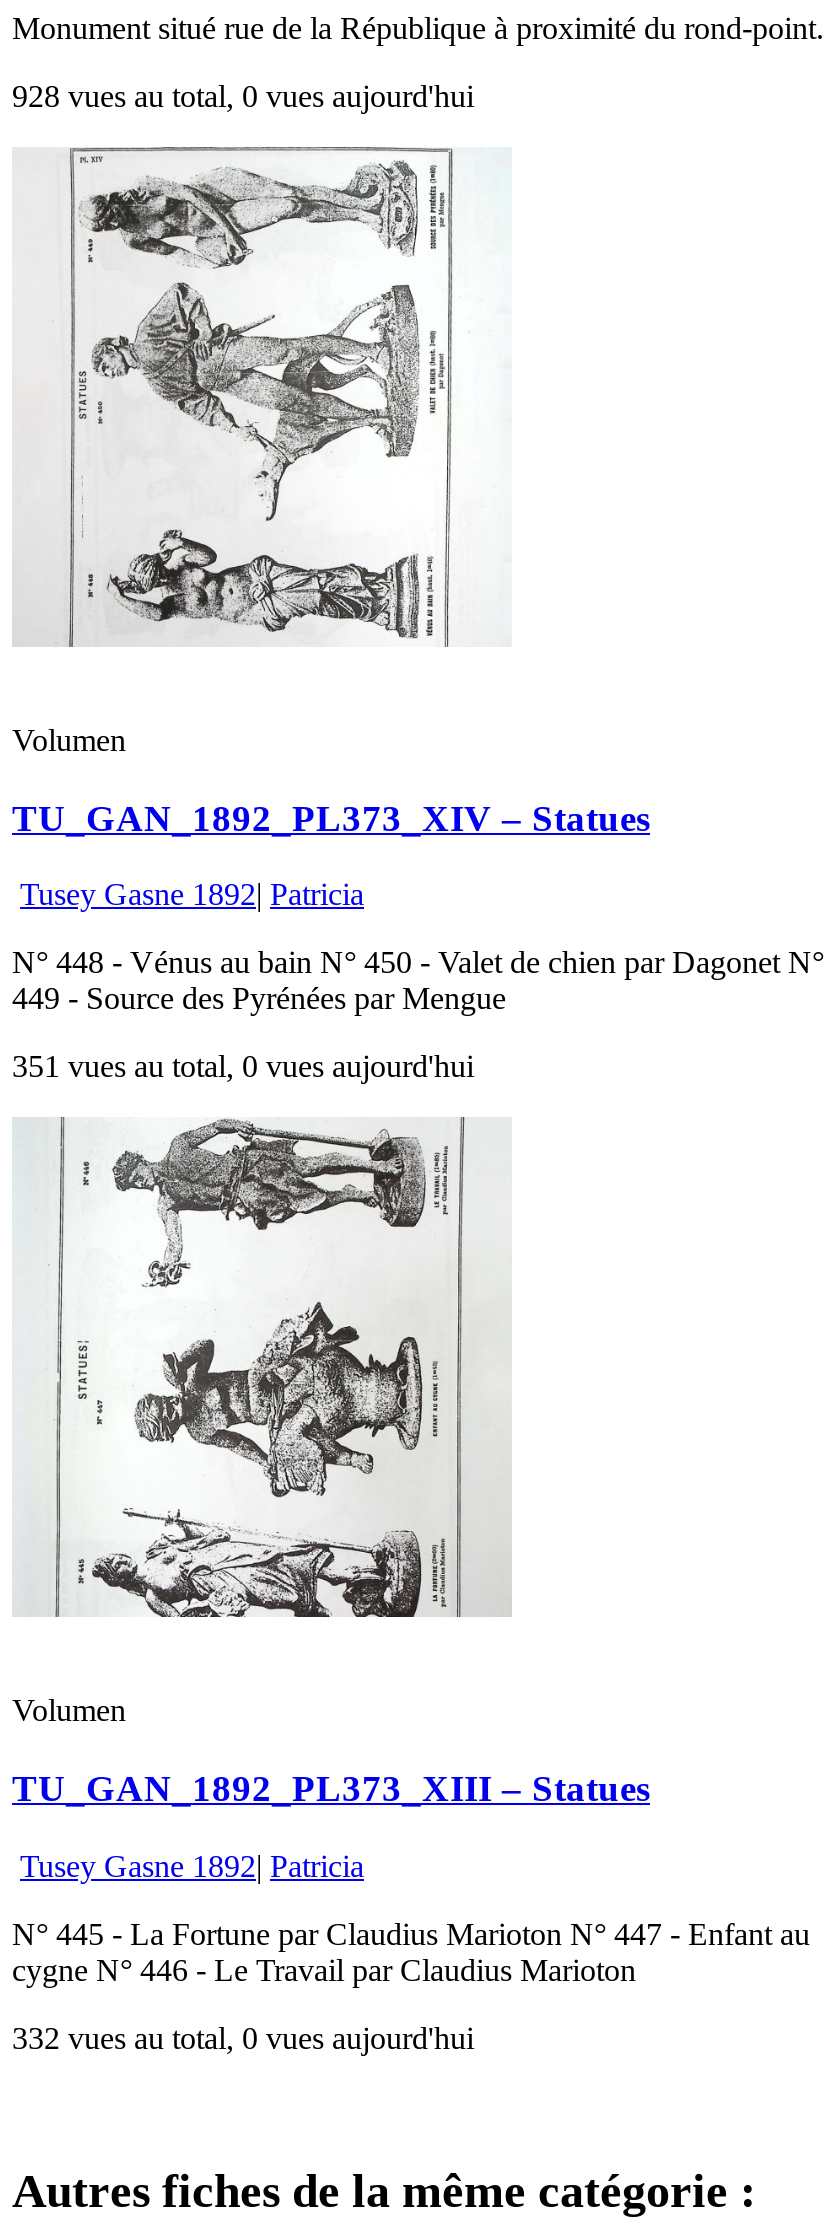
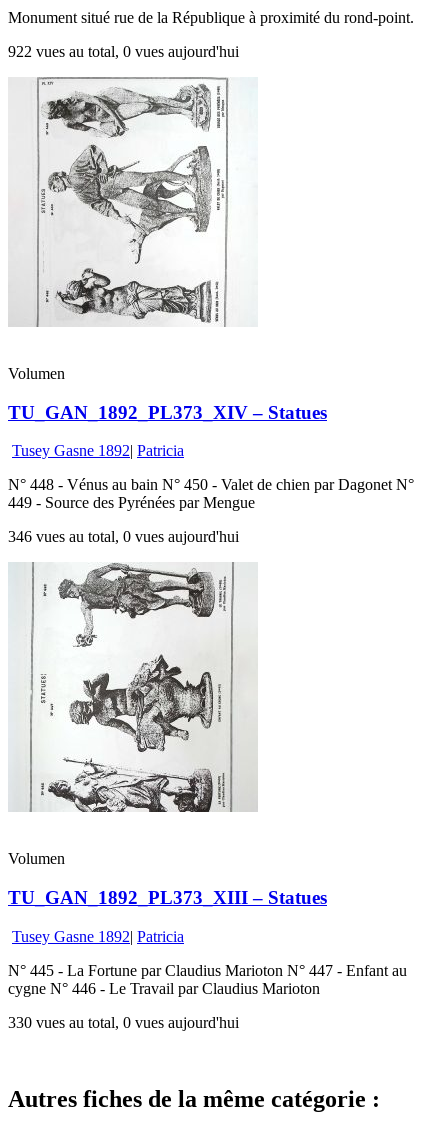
- 928 vues au total, 0 vues aujourd'hui
+ 922 vues au total, 0 vues aujourd'hui

- 351 vues au total, 0 vues aujourd'hui
+ 346 vues au total, 0 vues aujourd'hui

- 332 vues au total, 0 vues aujourd'hui
+ 330 vues au total, 0 vues aujourd'hui
